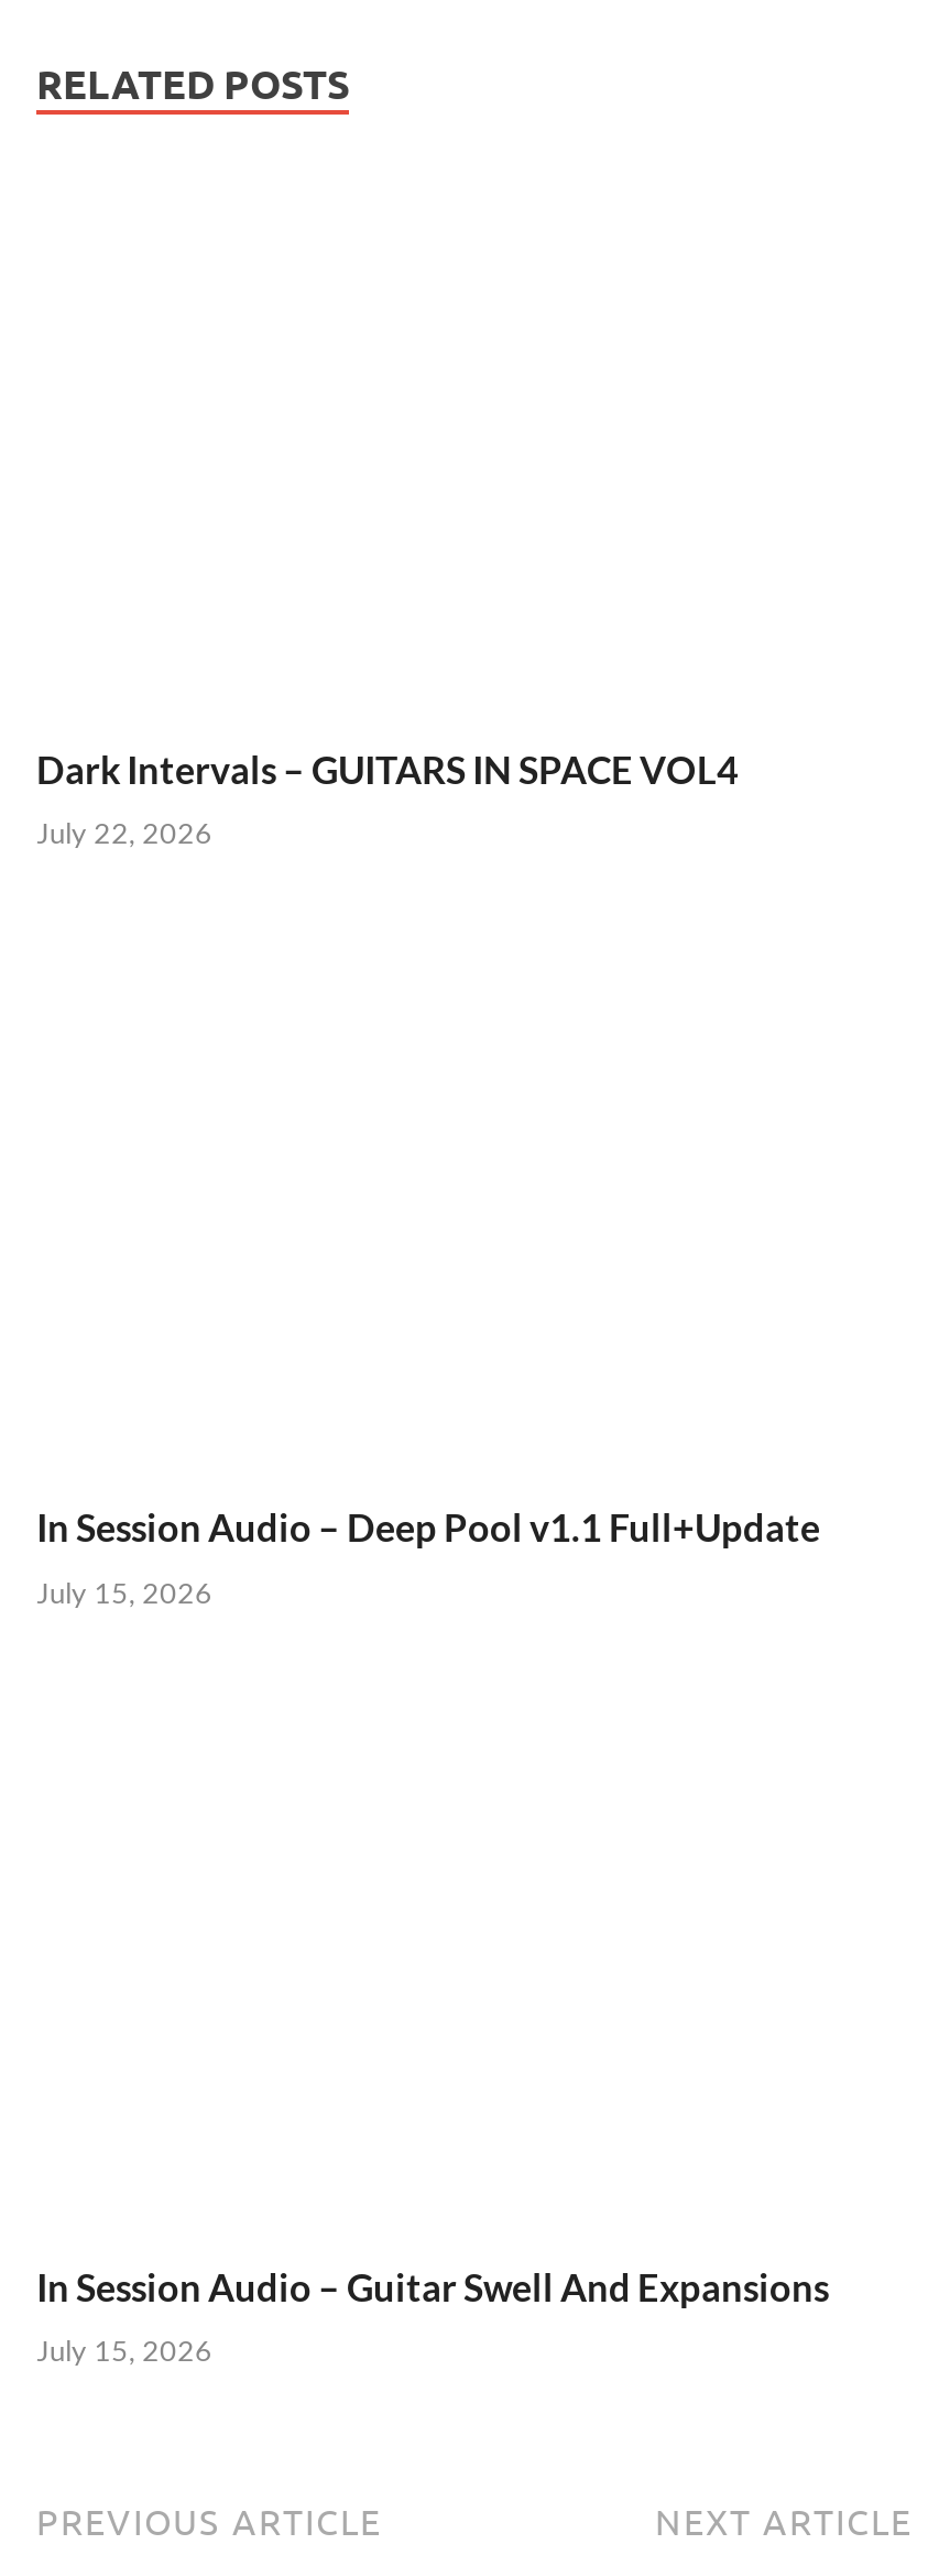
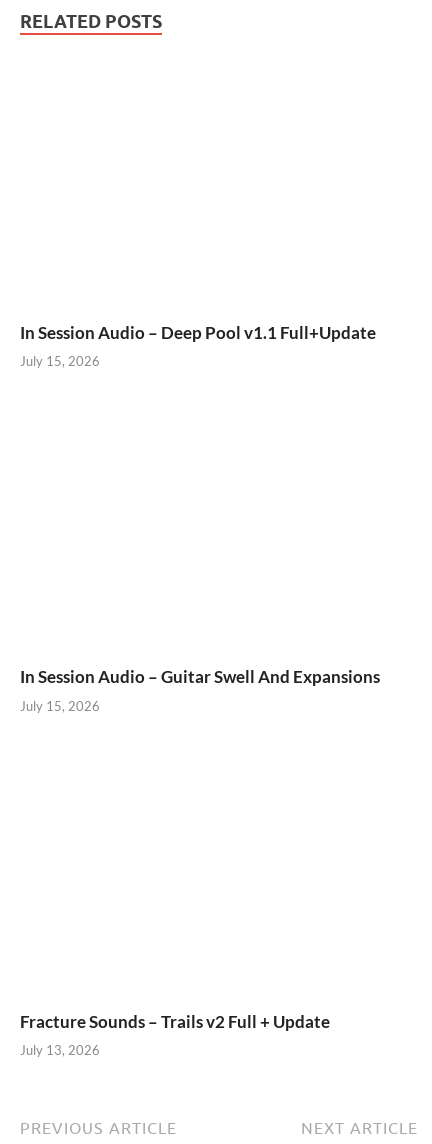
- Dark Intervals – GUITARS IN SPACE VOL4
- July 22, 2026

moved up: In Session Audio – Deep Pool v1.1 Full+Update | July 15, 2026 | In Session Audio – Guitar Swell And Expansions | July 15, 2026

+ Fracture Sounds – Trails v2 Full + Update
+ July 13, 2026
